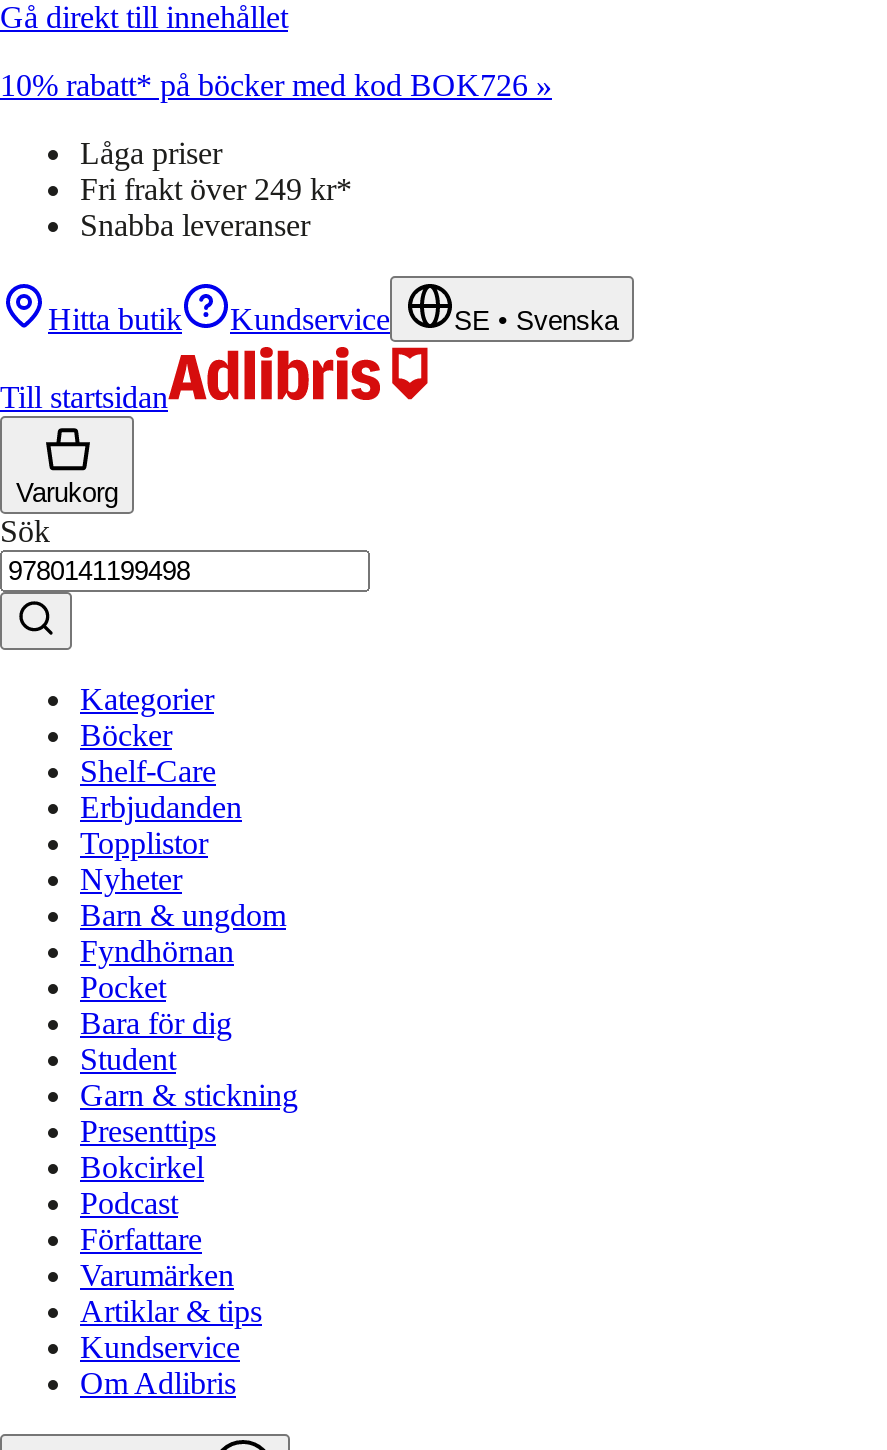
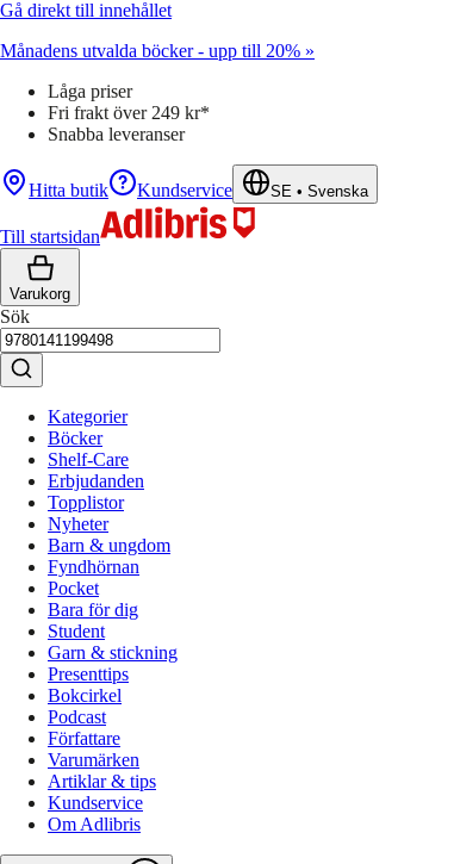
- 10% rabatt* på böcker med kod BOK726 »
+ Månadens utvalda böcker - upp till 20% »
